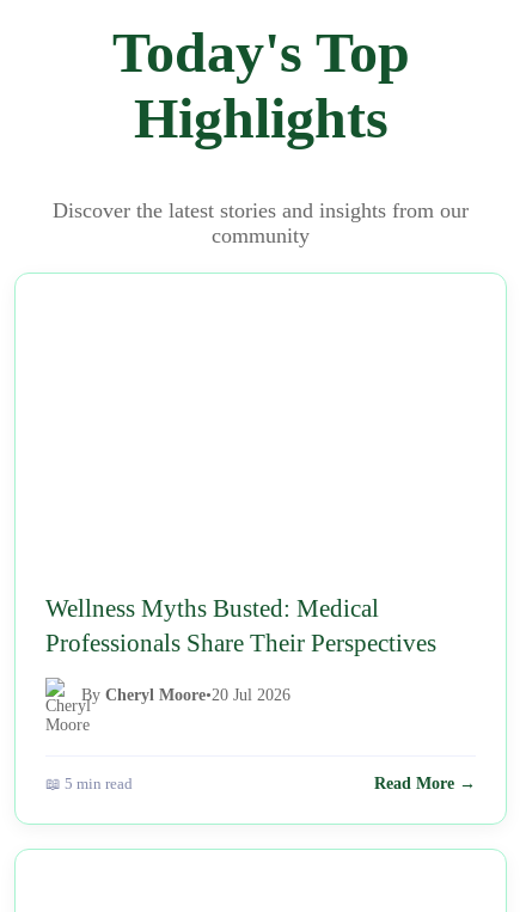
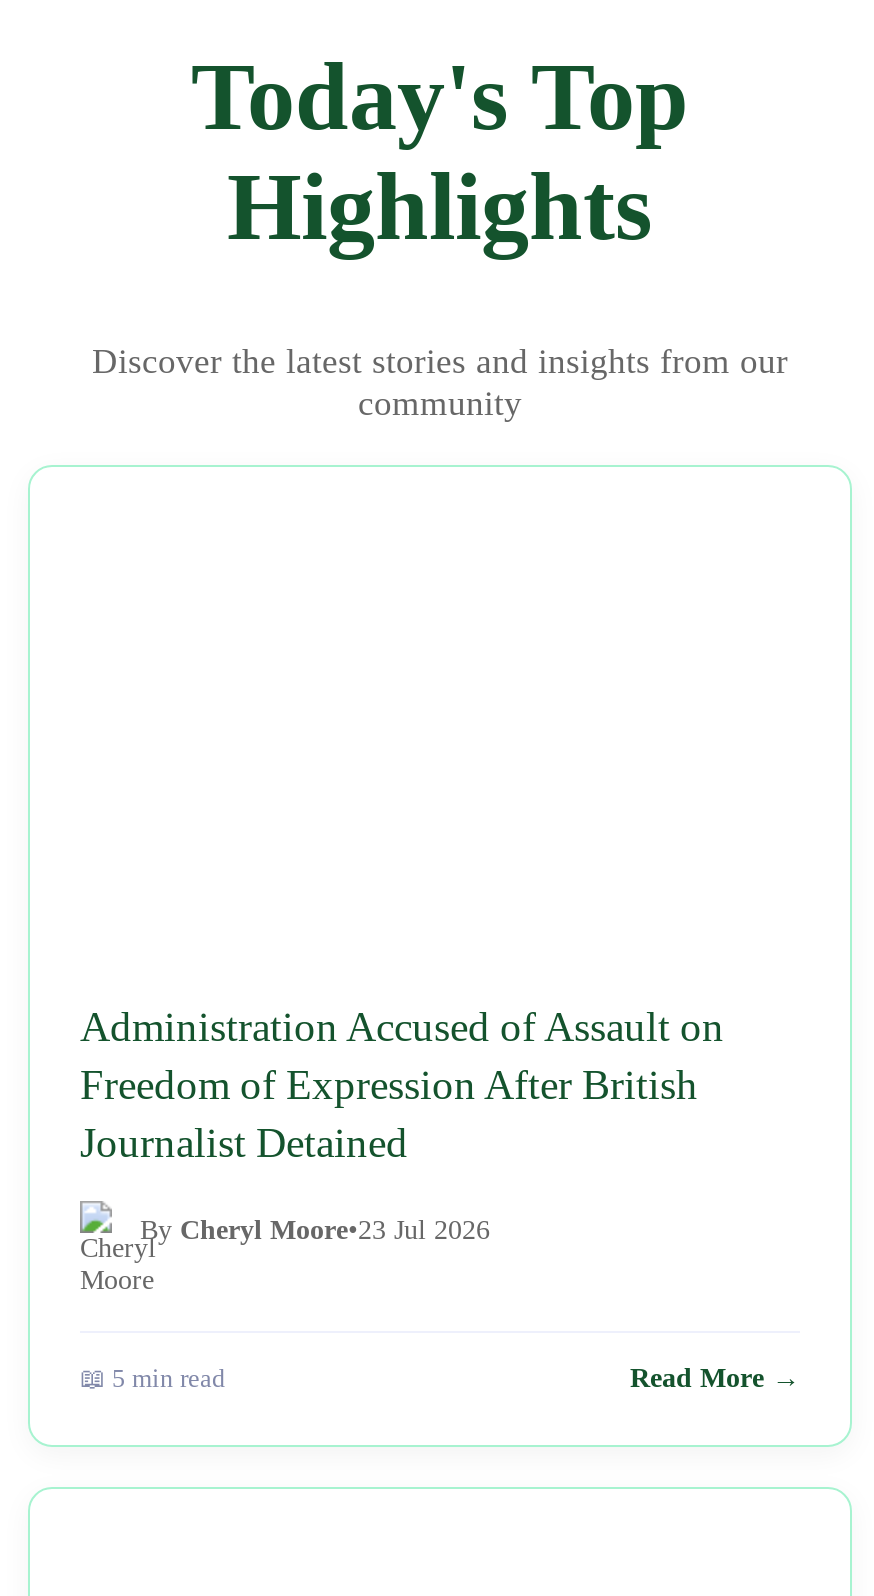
- Wellness Myths Busted: Medical
- Professionals Share Their Perspectives
+ Administration Accused of Assault on
+ Freedom of Expression After British
+ Journalist Detained

- By Cheryl Moore•20 Jul 2026
+ By Cheryl Moore•23 Jul 2026
